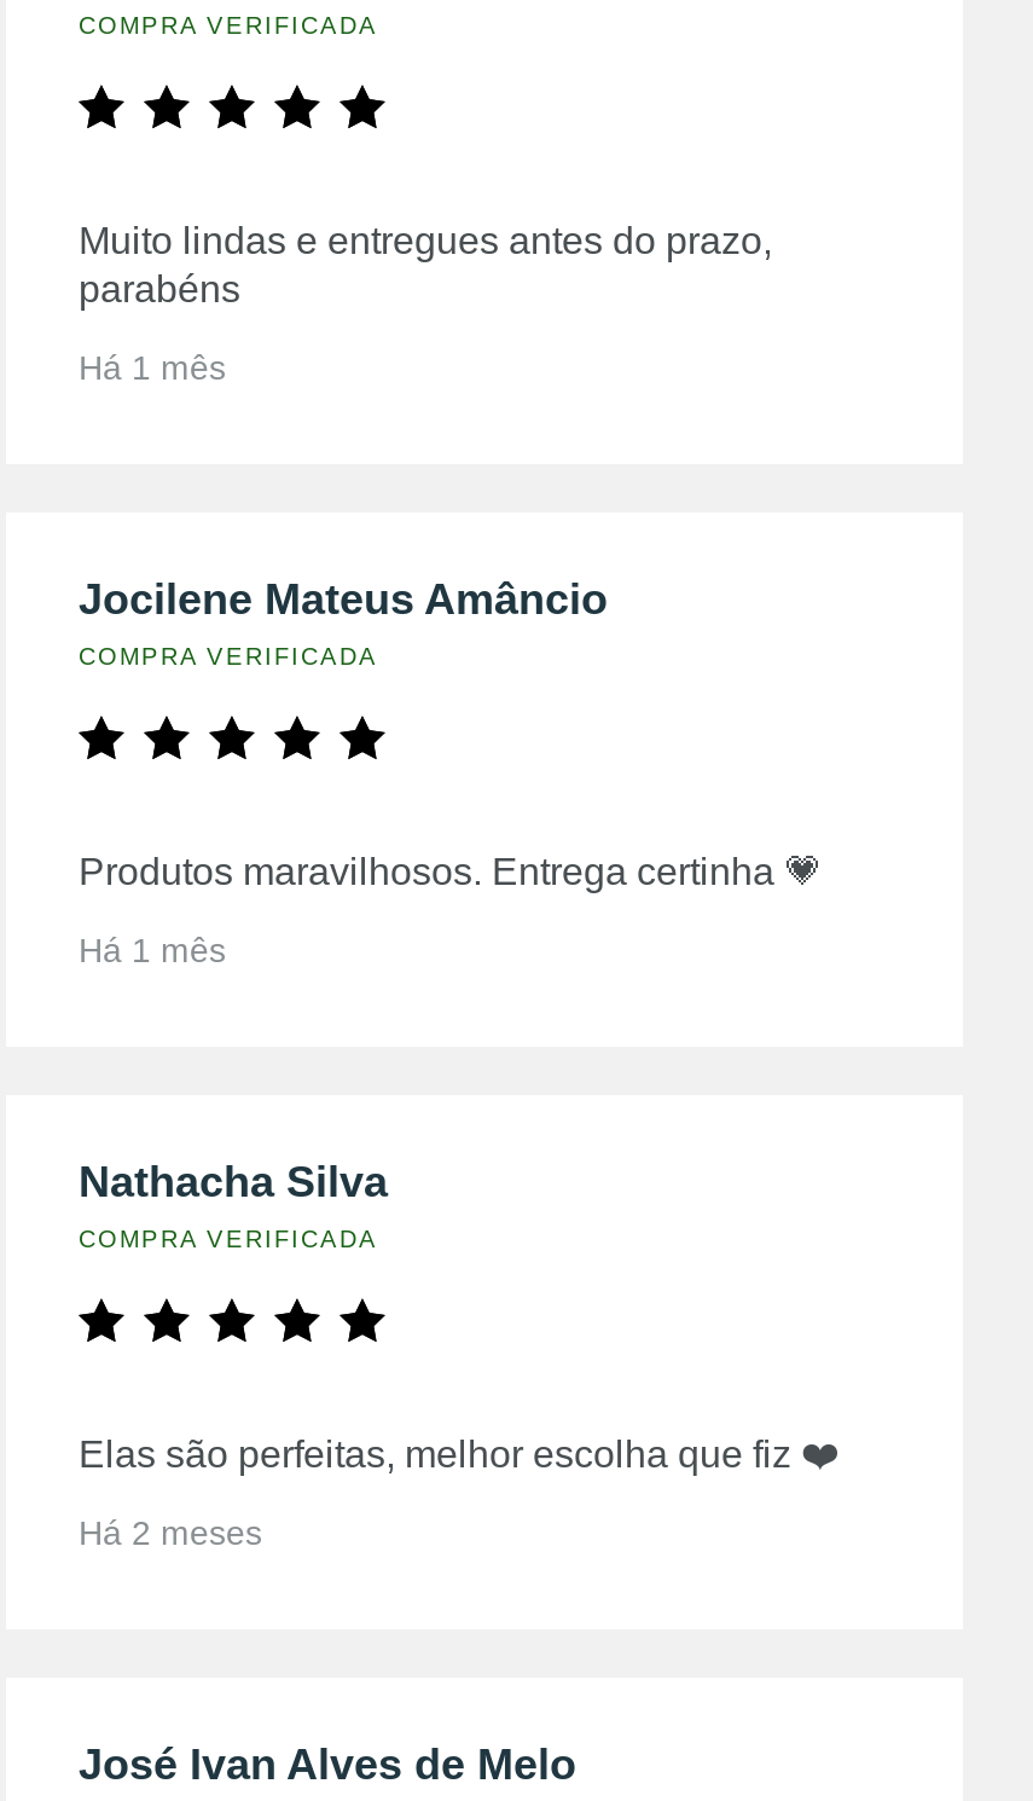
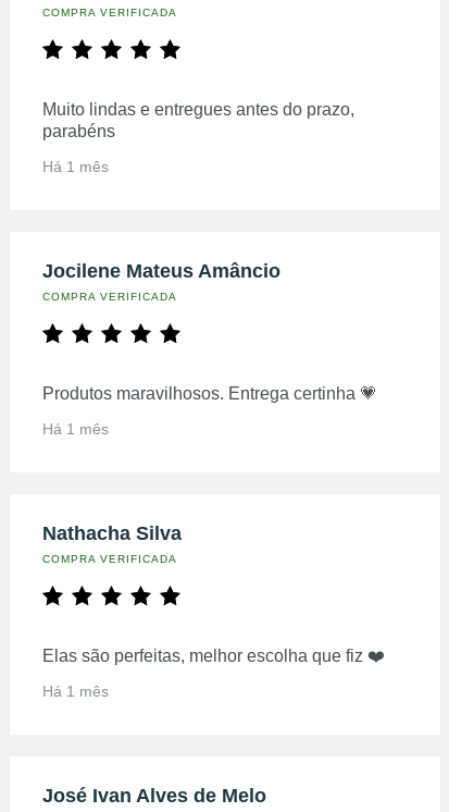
- Há 2 meses
+ Há 1 mês
